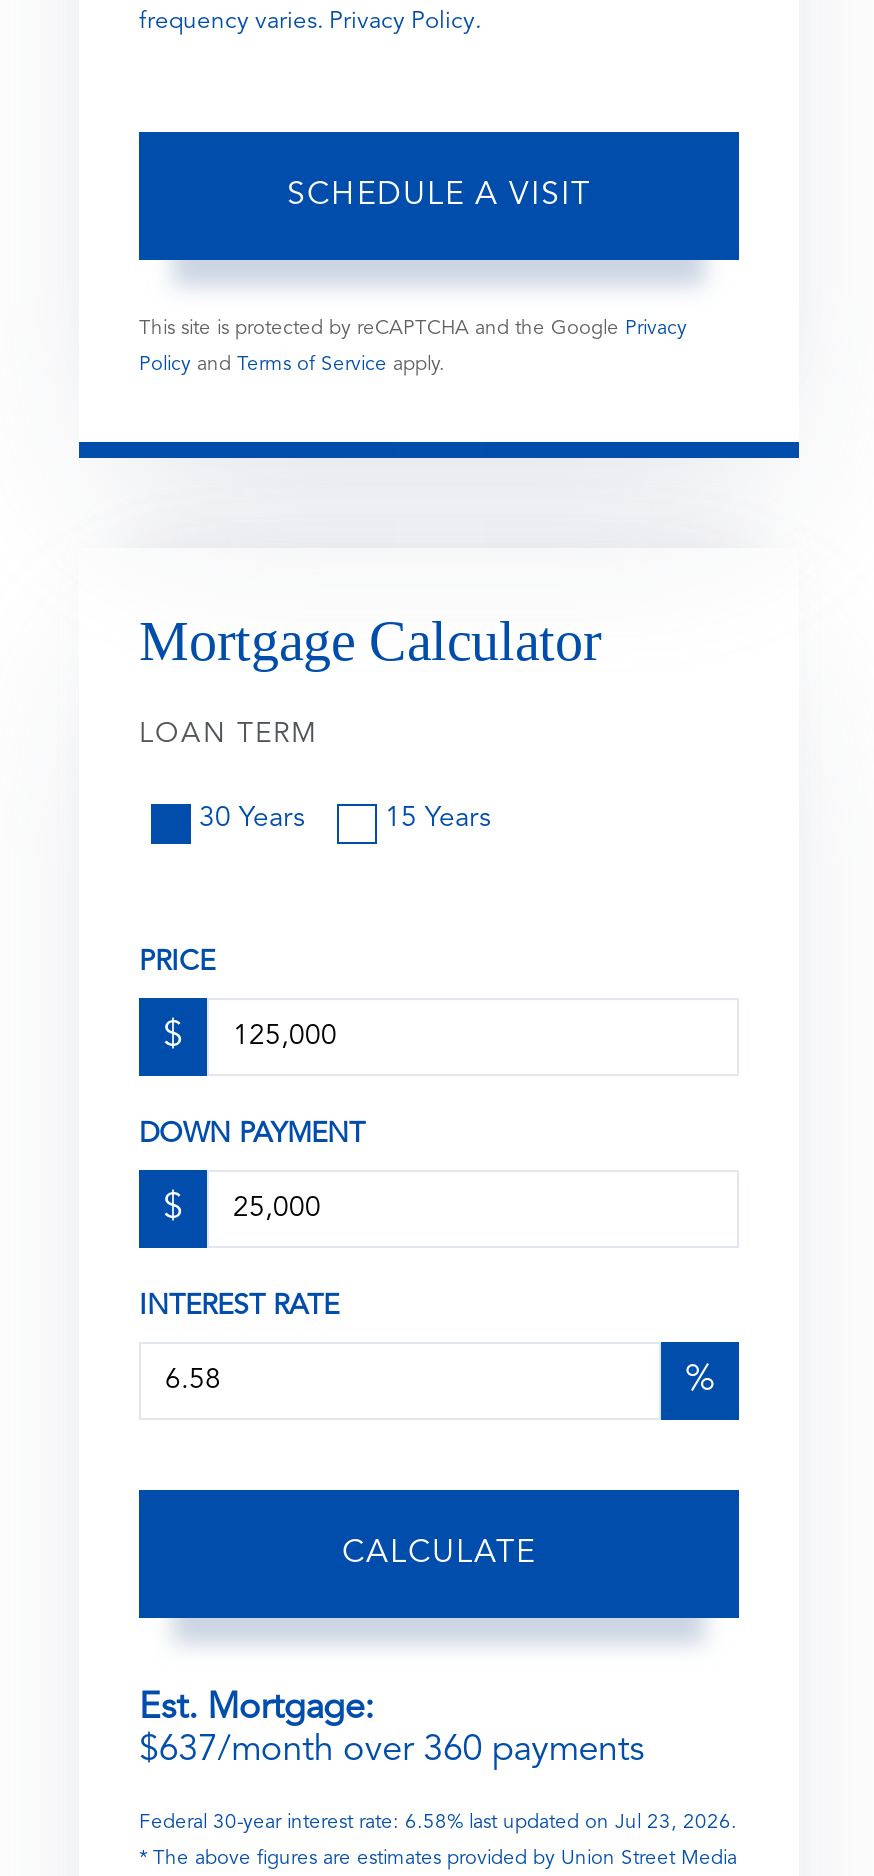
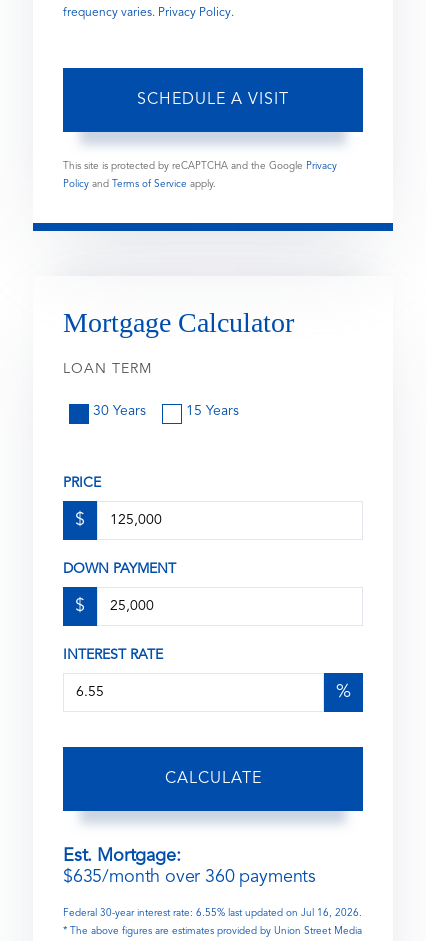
- $637/month over 360 payments
+ $635/month over 360 payments

- Federal 30-year interest rate: 6.58% last updated on Jul 23, 2026.
+ Federal 30-year interest rate: 6.55% last updated on Jul 16, 2026.
